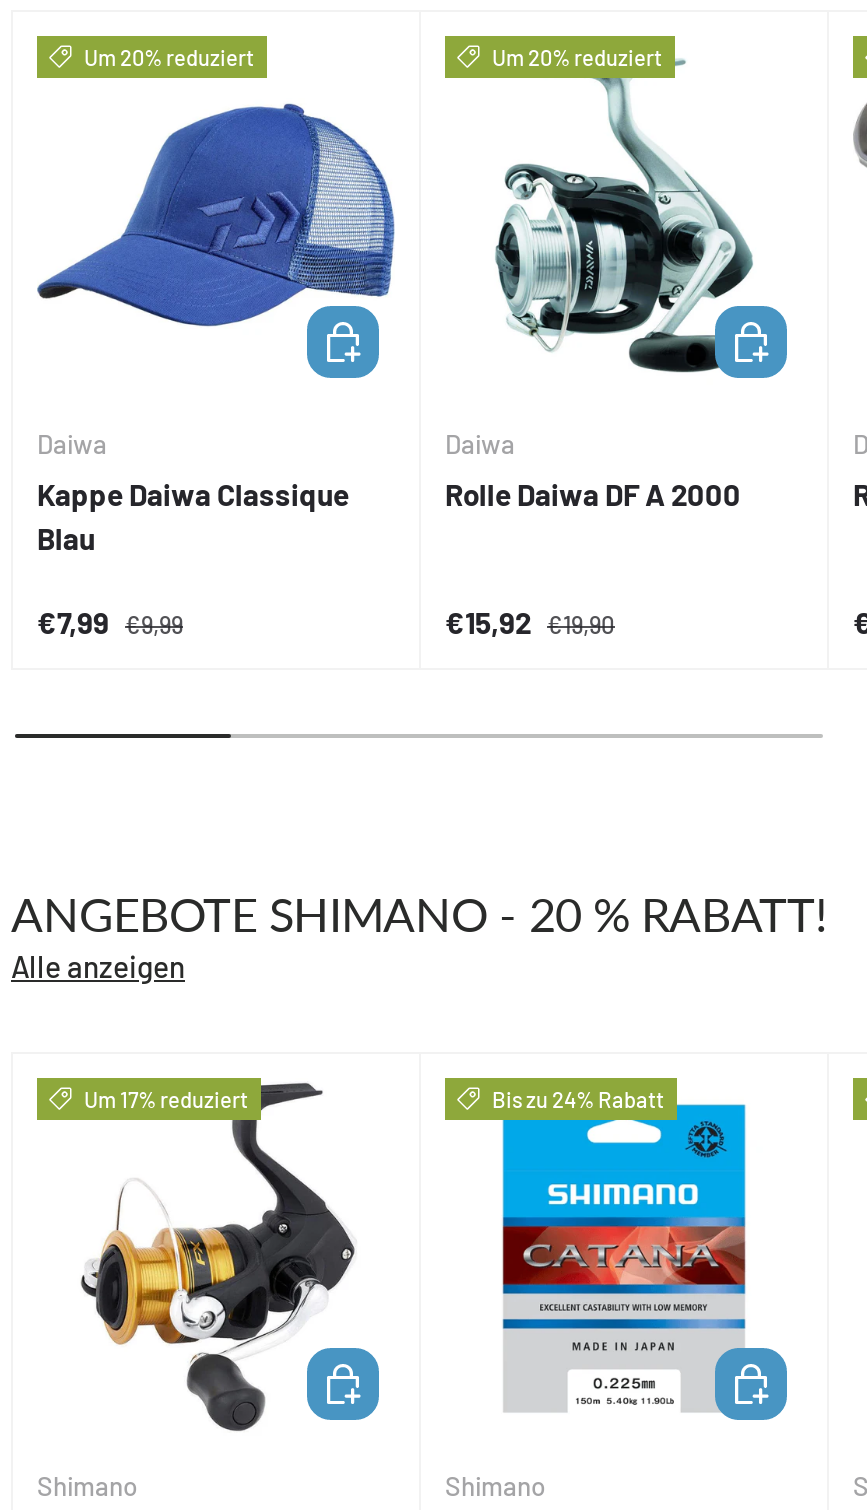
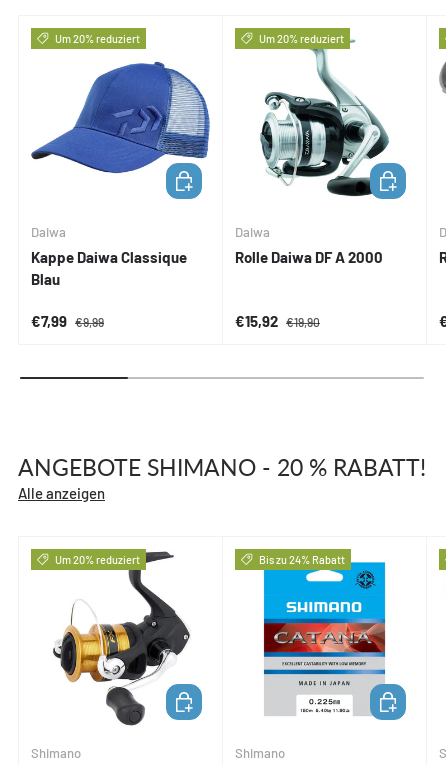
- Um 17% reduziert
+ Um 20% reduziert
